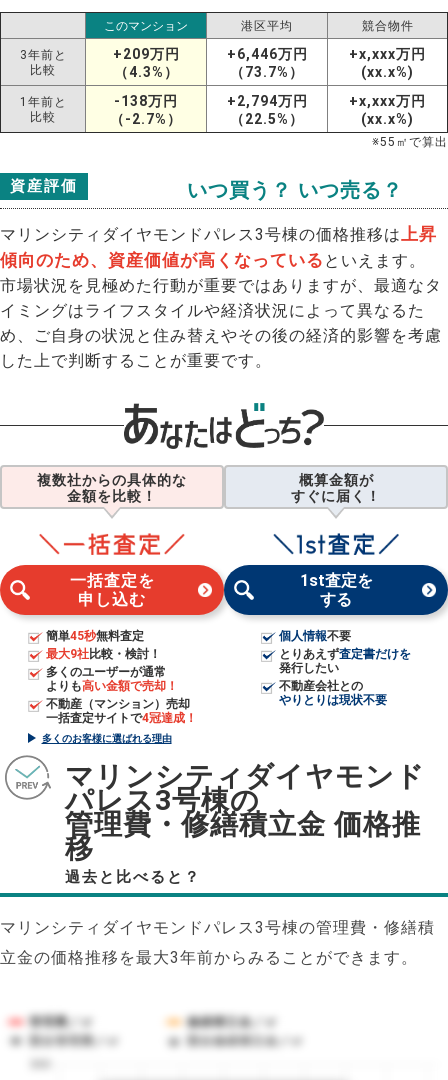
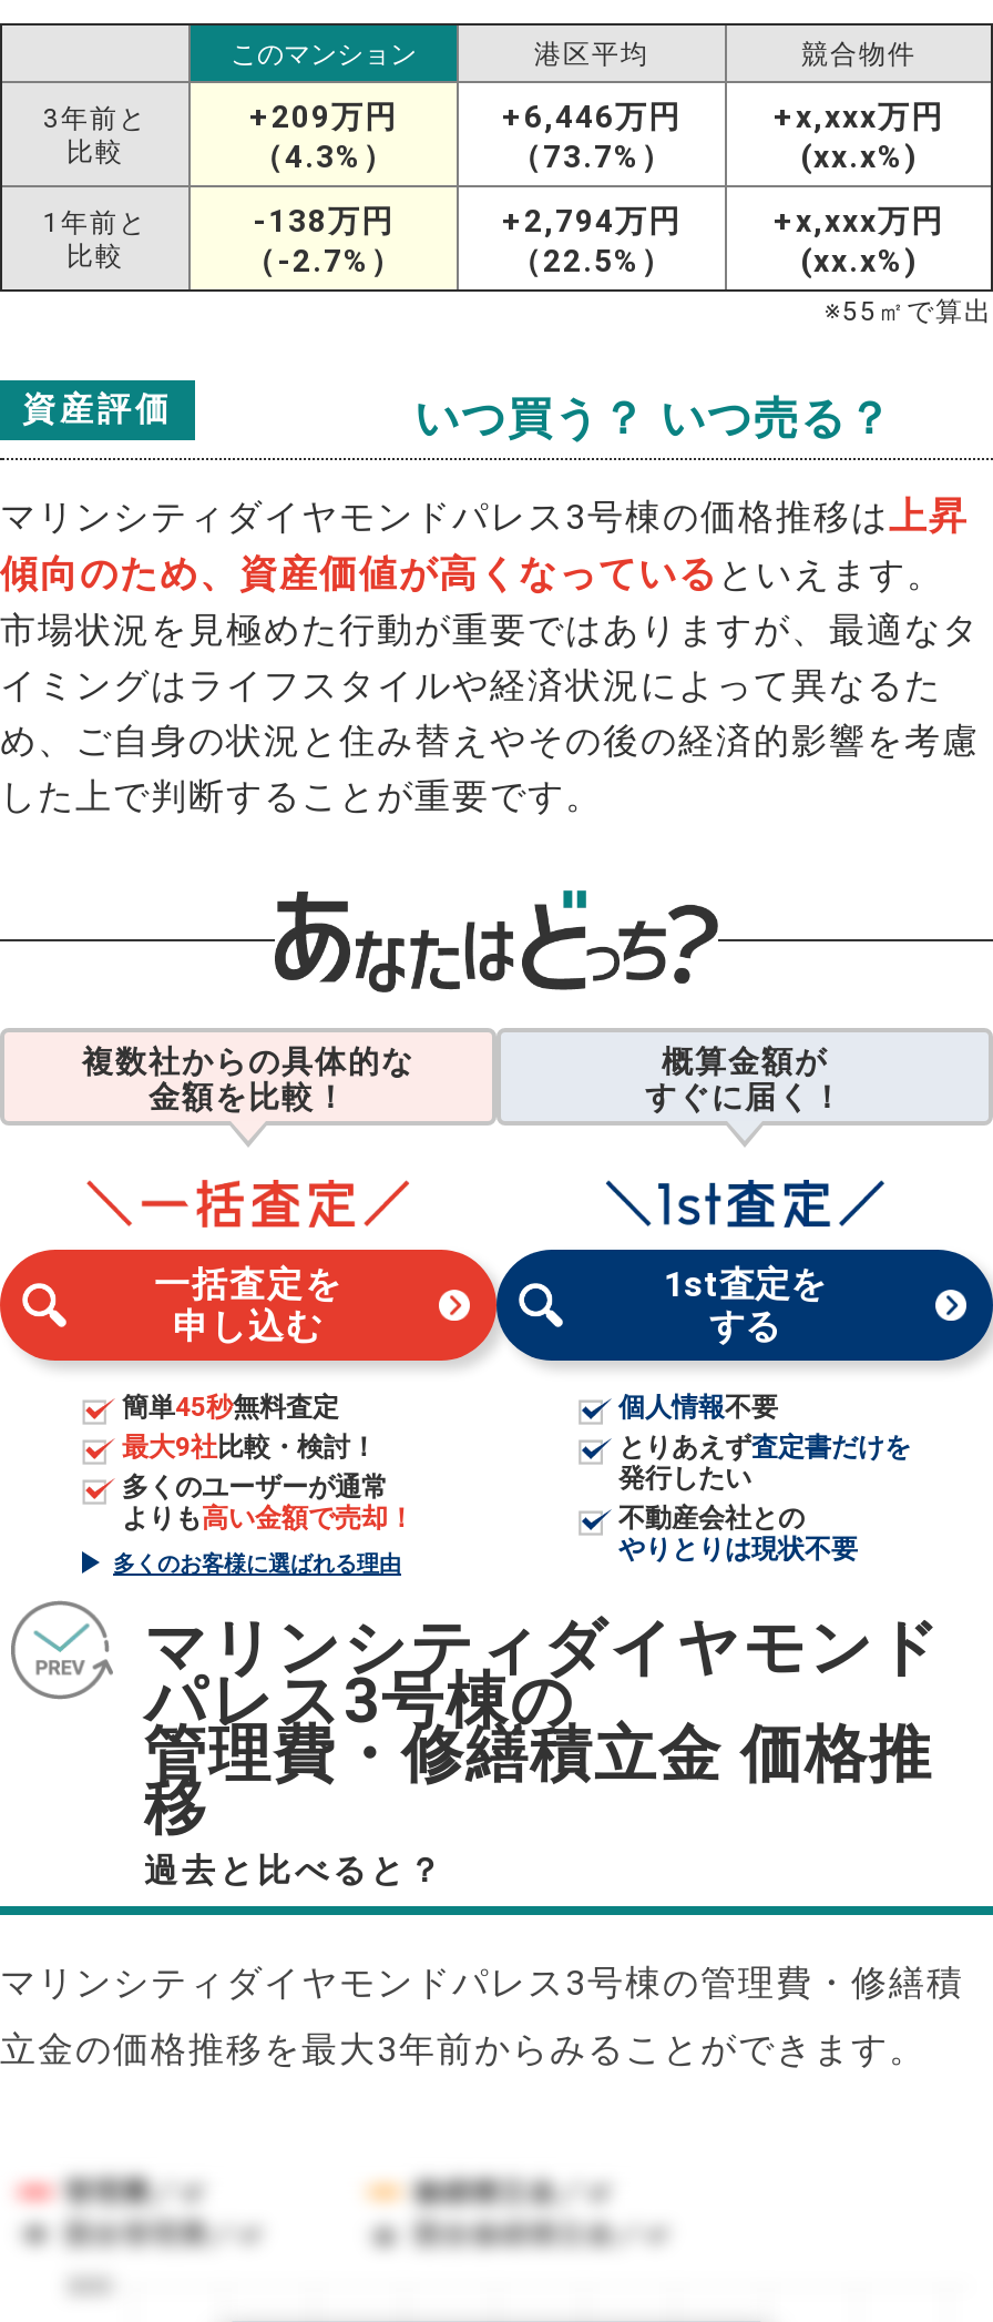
- 不動産（マンション）売却
- 一括査定サイトで4冠達成！
